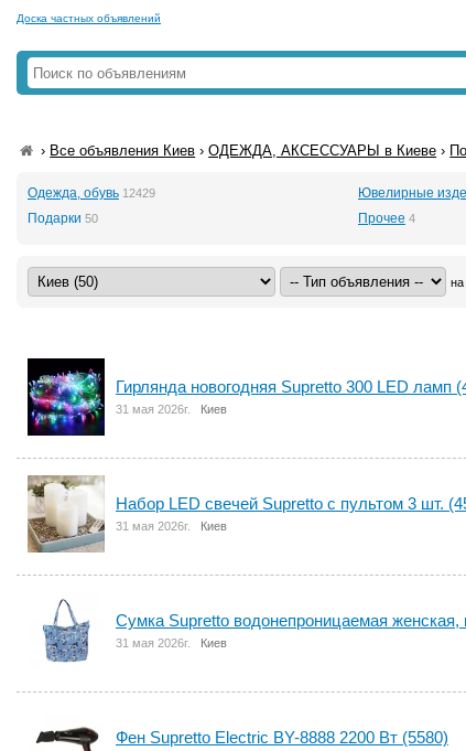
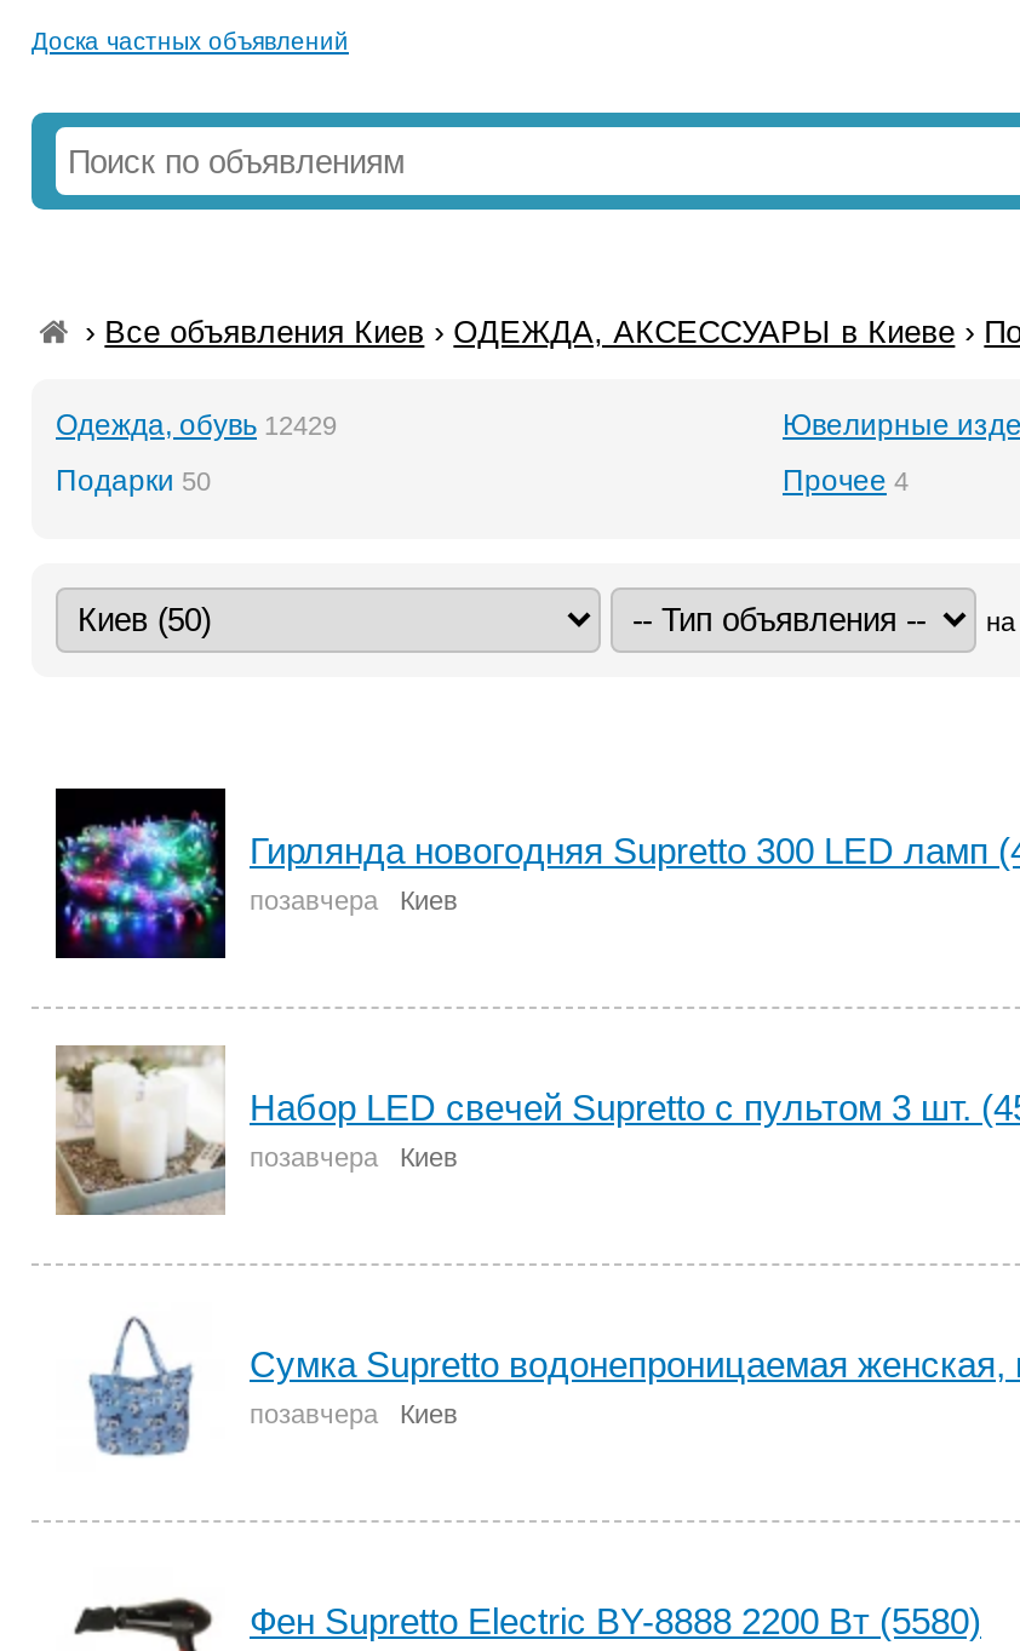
- 31 мая 2026г. Киев
+ позавчера Киев

- 31 мая 2026г. Киев
+ позавчера Киев

- 31 мая 2026г. Киев
+ позавчера Киев
